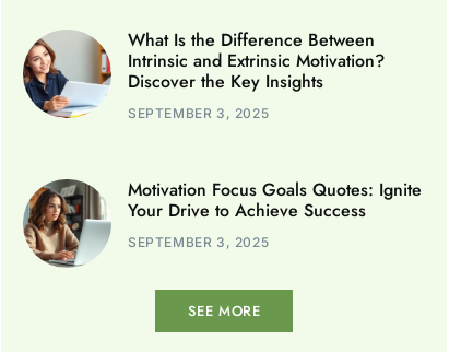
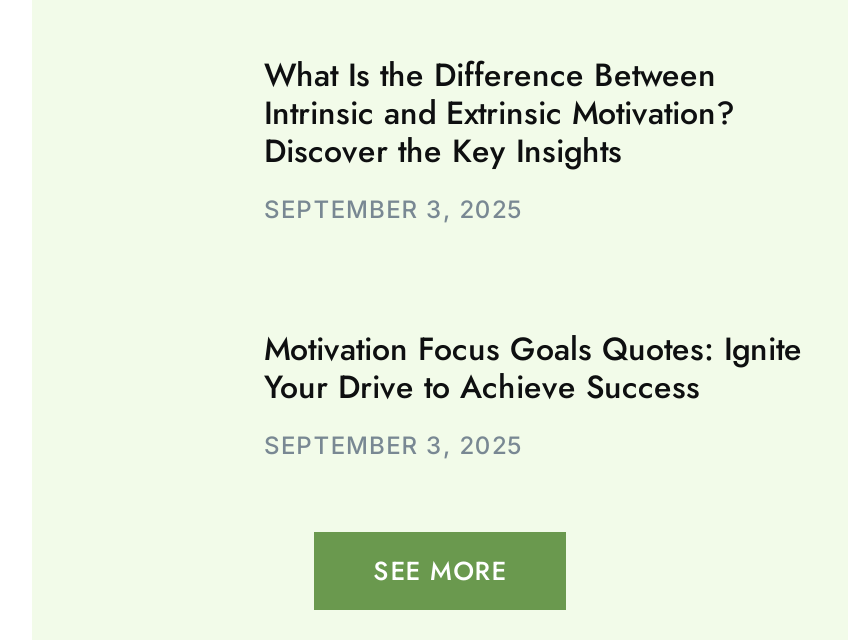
- [image]

- [image]
